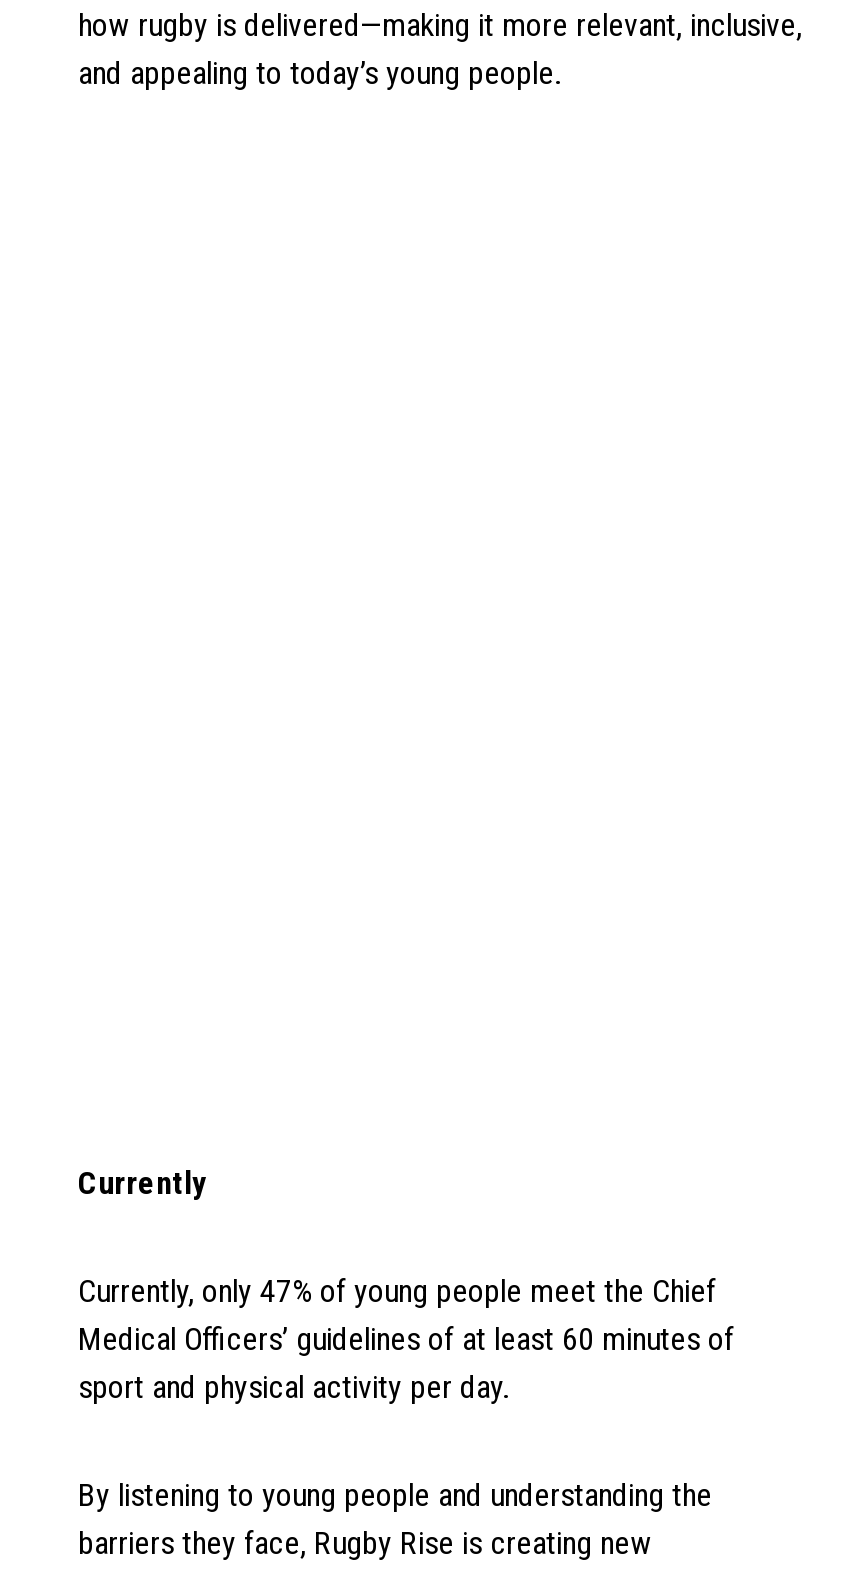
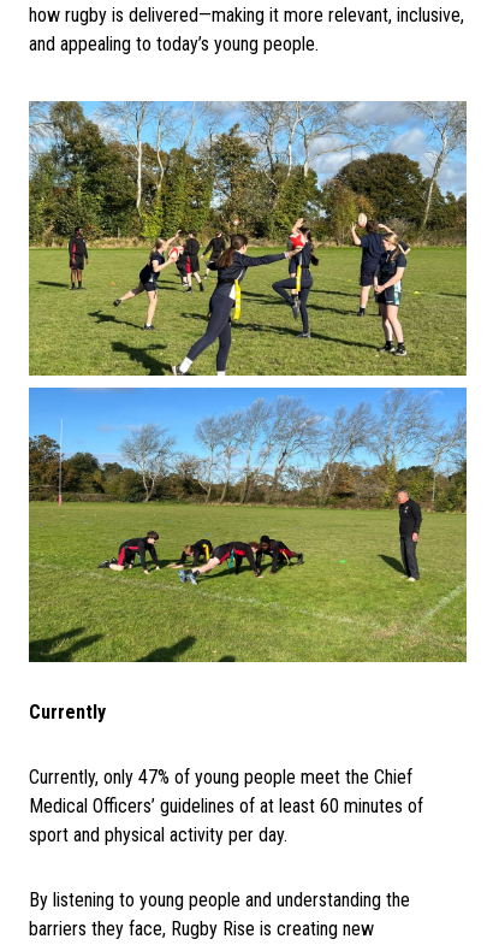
+ [image]

+ [image]
